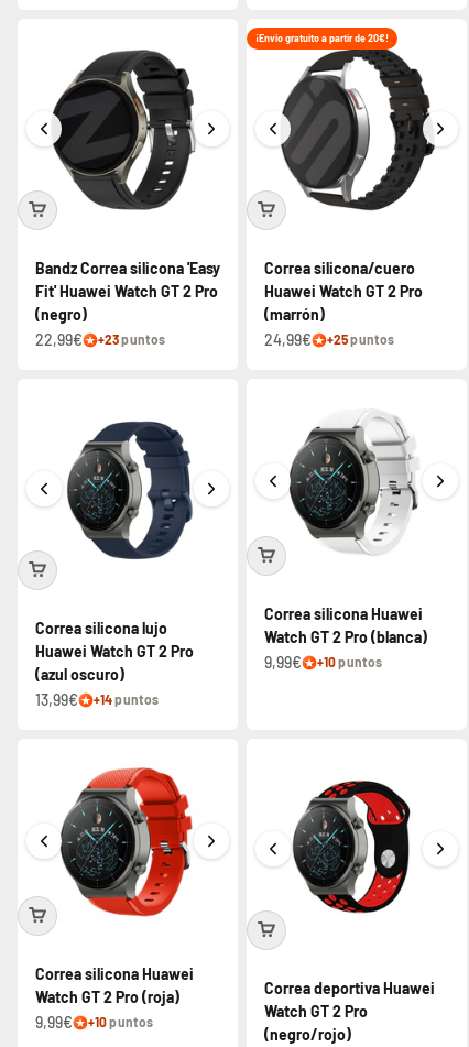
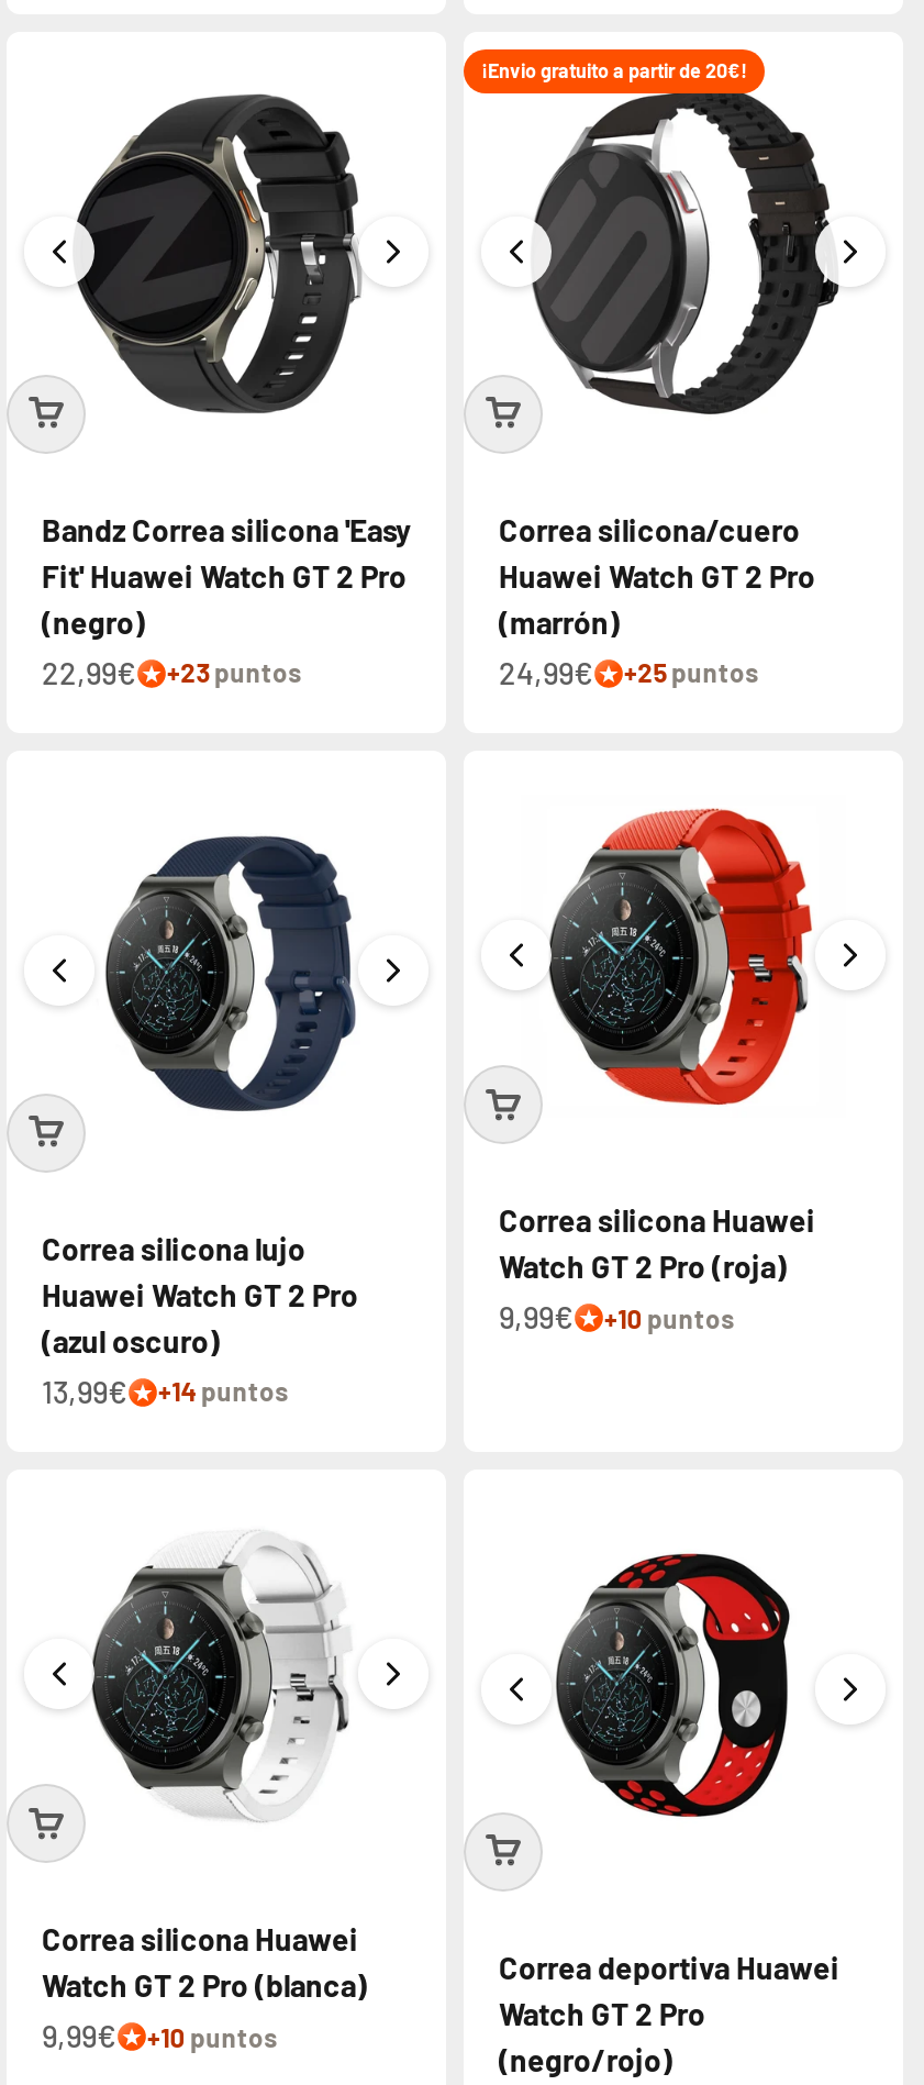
moved down: [image]

moved down: Watch GT 2 Pro (blanca)

moved up: [image]

moved up: Watch GT 2 Pro (roja)
